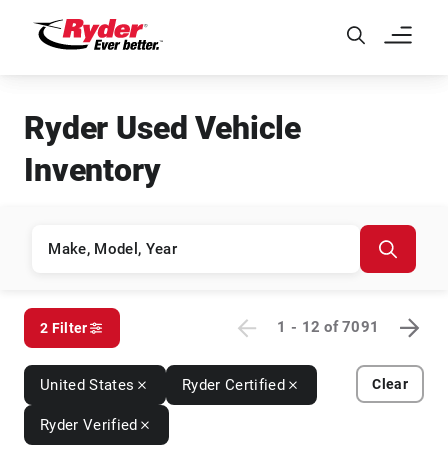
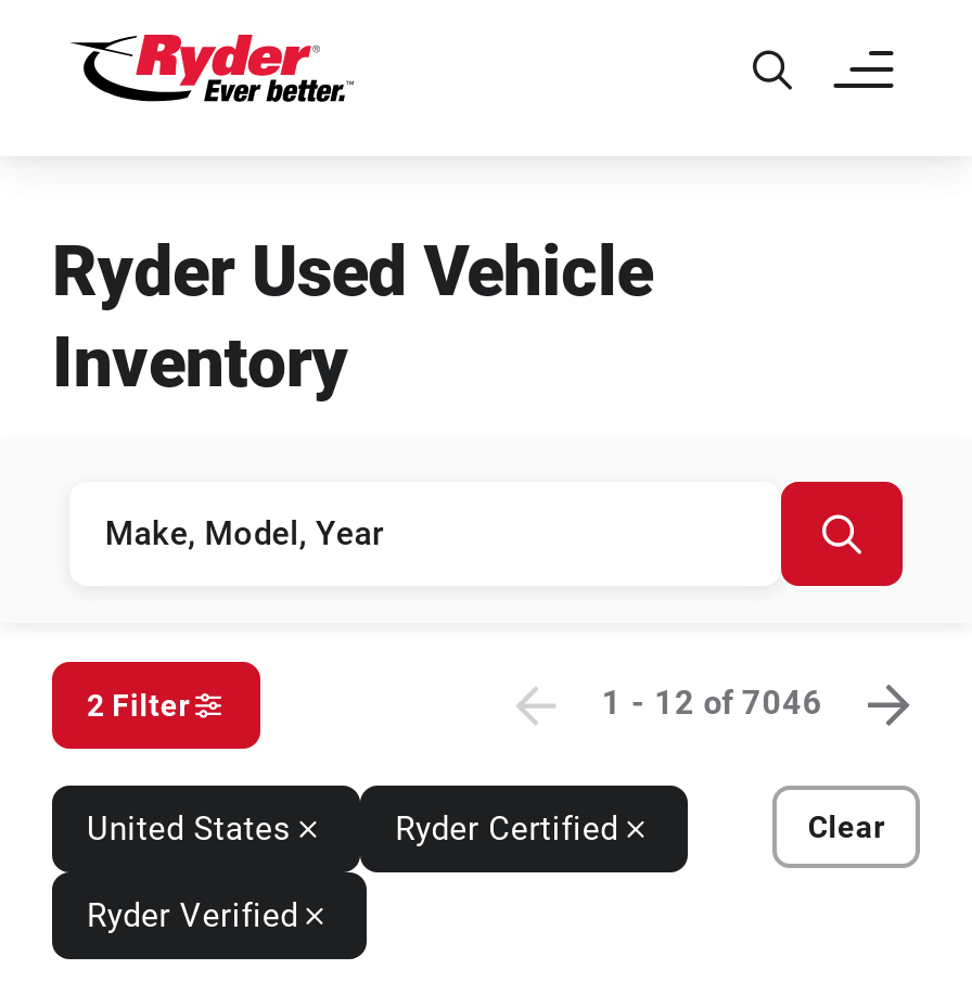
- 1 - 12 of 7091
+ 1 - 12 of 7046
